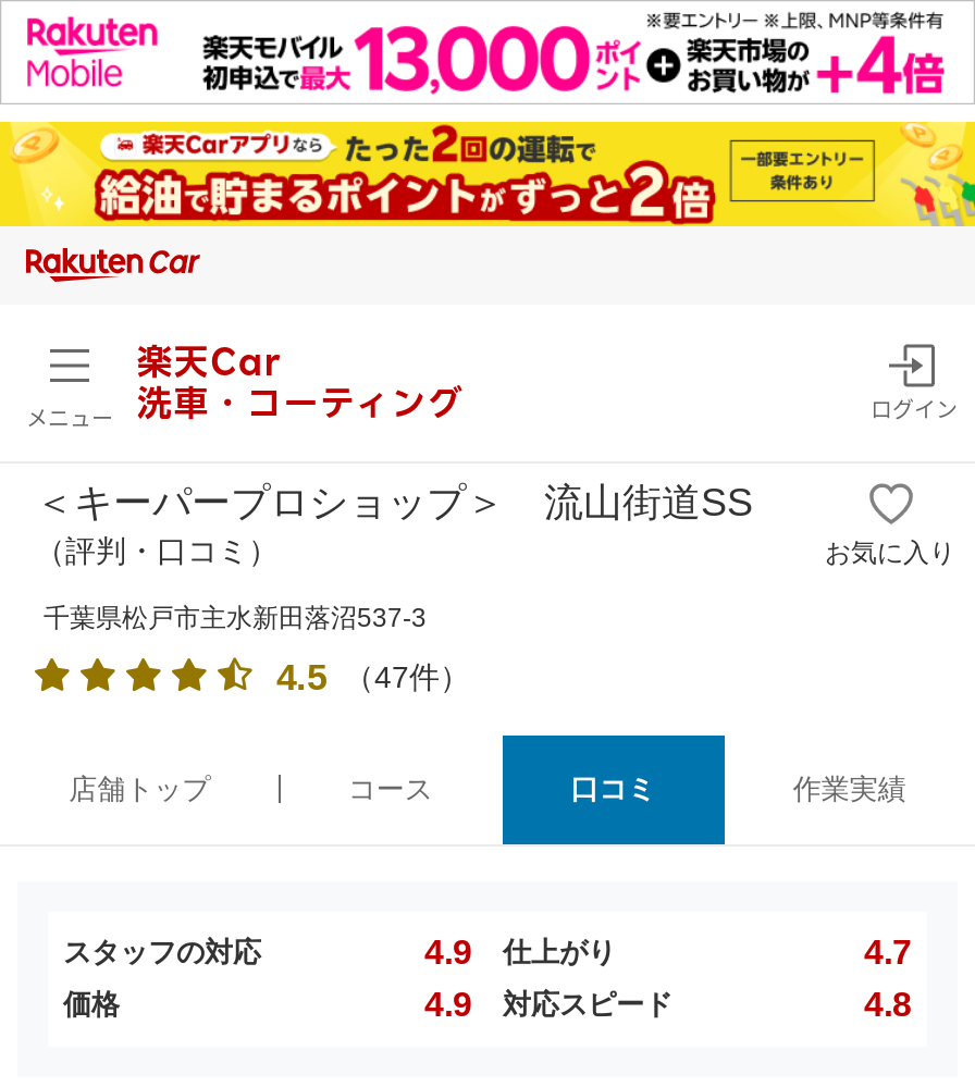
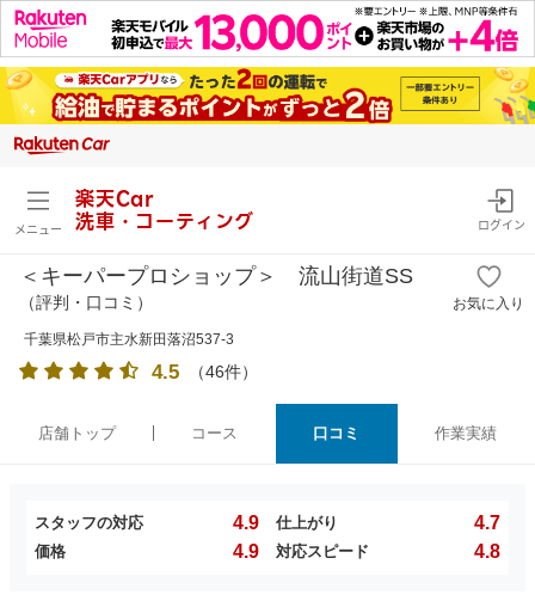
- 4.5 （47件）
+ 4.5 （46件）
